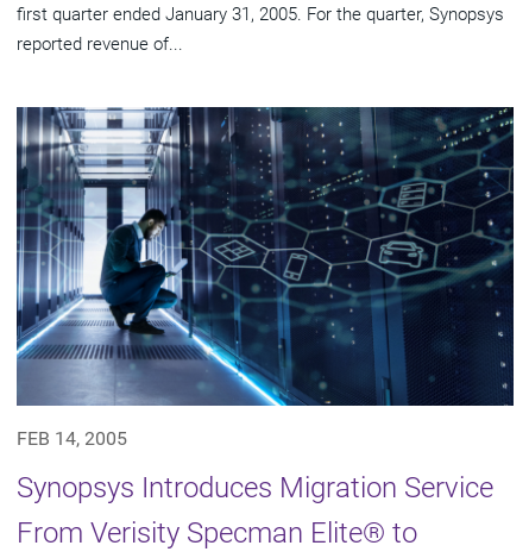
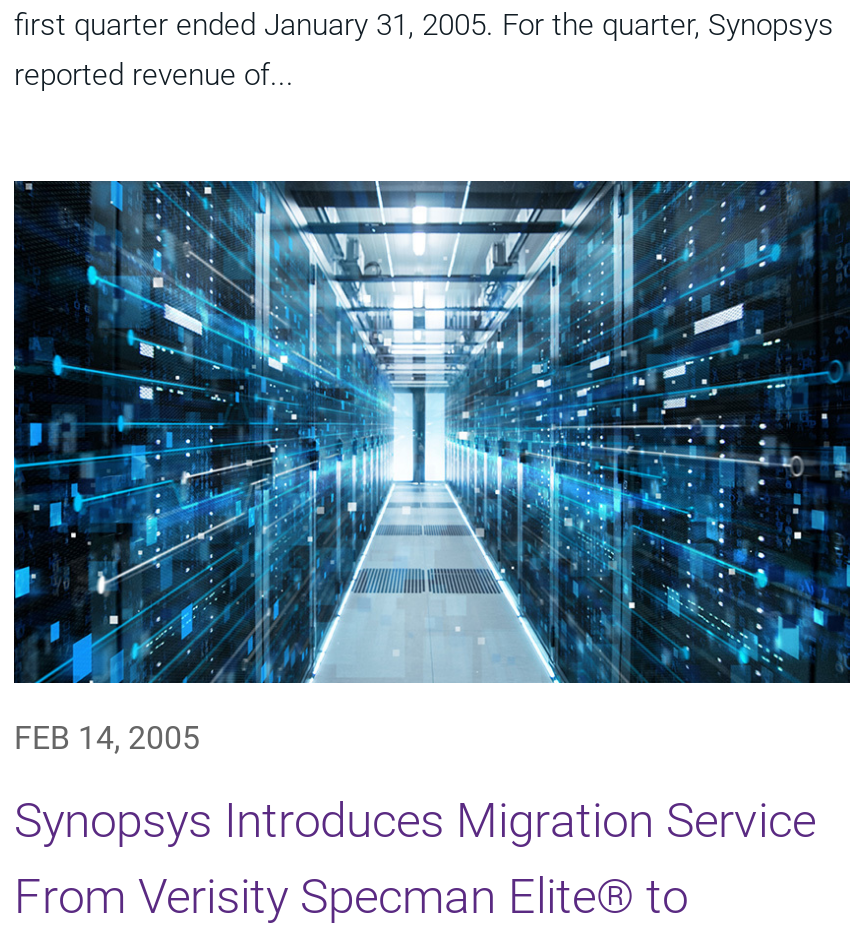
- [image]
+ [image]
